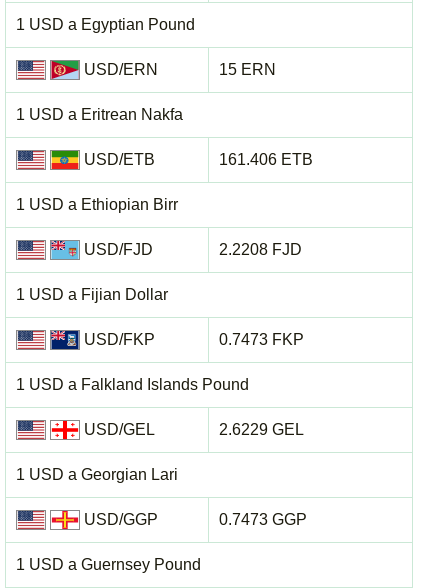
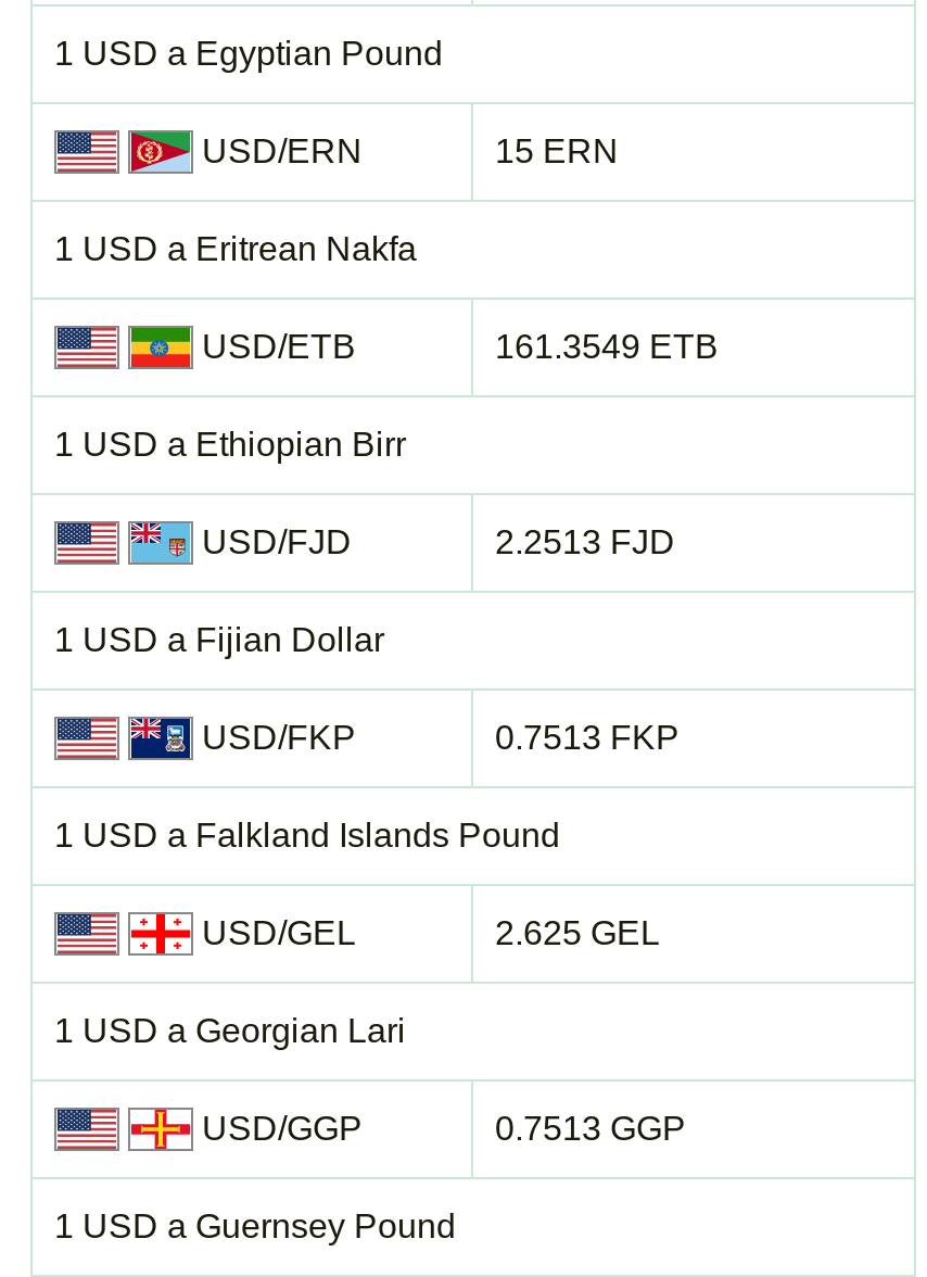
- 161.406 ETB
+ 161.3549 ETB

- 2.2208 FJD
+ 2.2513 FJD

- 0.7473 FKP
+ 0.7513 FKP

- 2.6229 GEL
+ 2.625 GEL

- 0.7473 GGP
+ 0.7513 GGP
